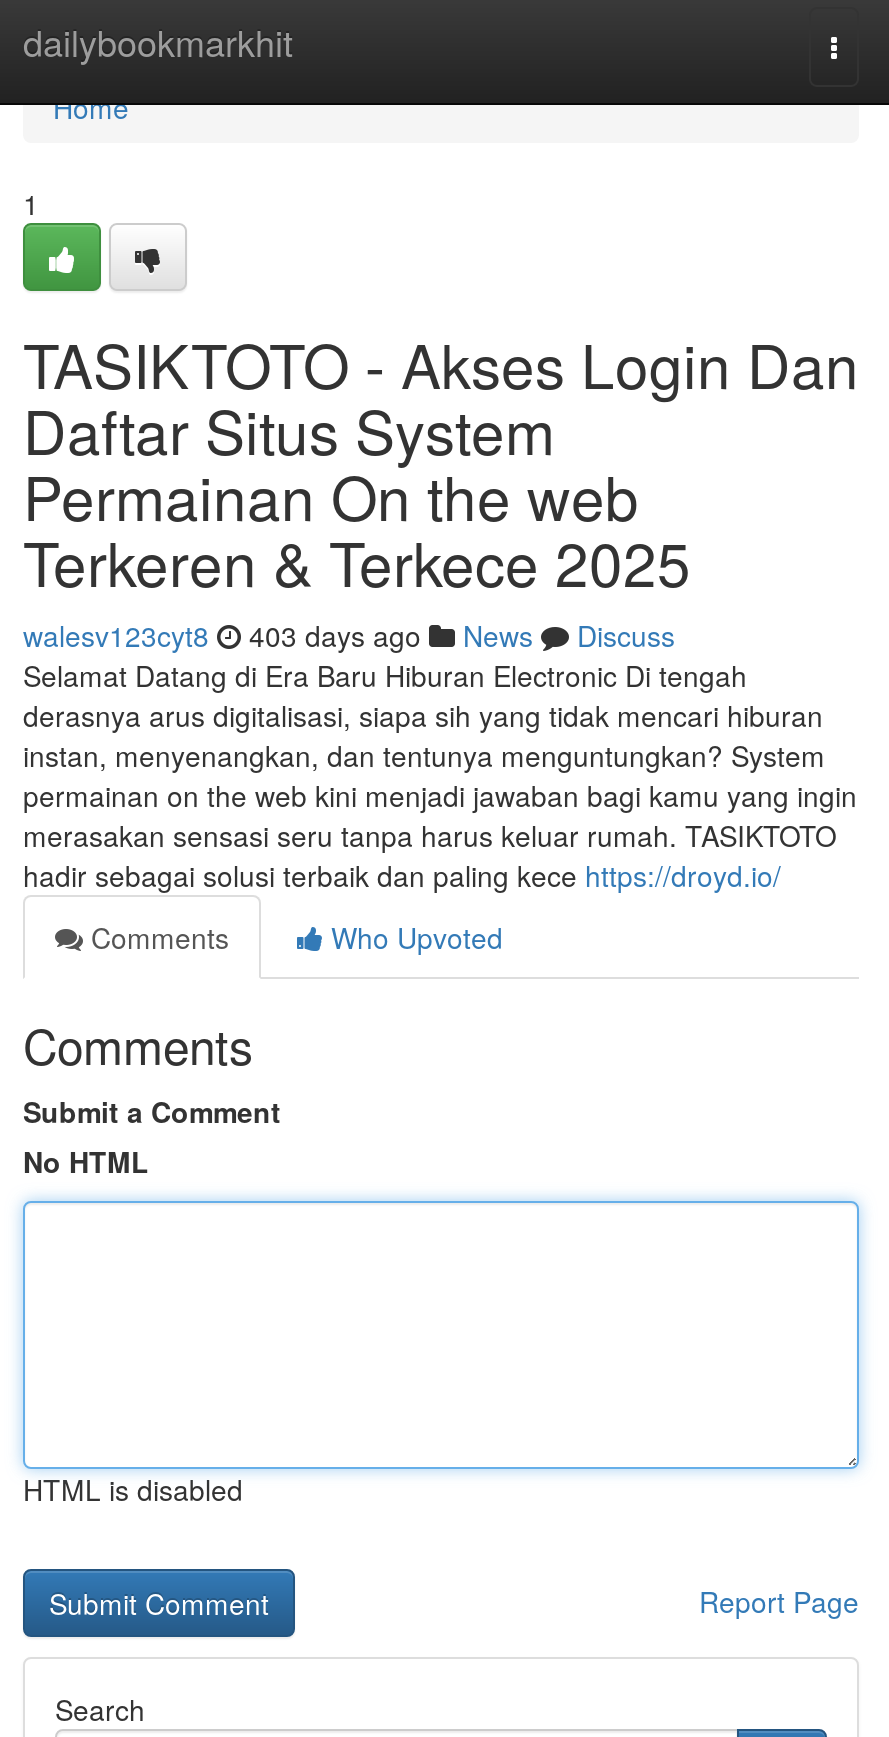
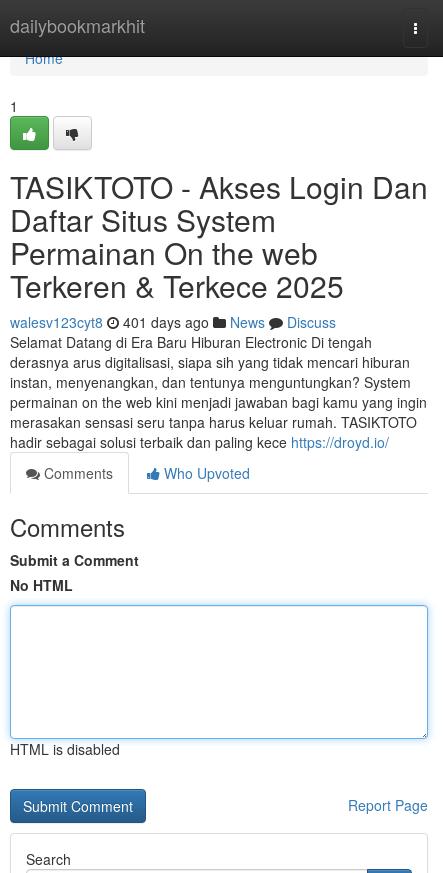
- walesv123cyt8 403 days ago News Discuss
+ walesv123cyt8 401 days ago News Discuss
